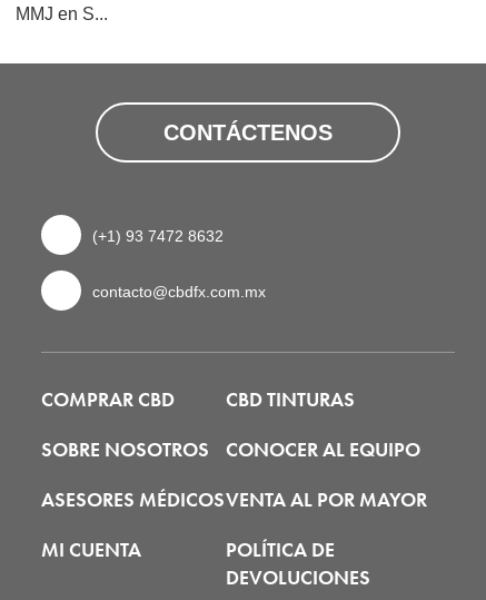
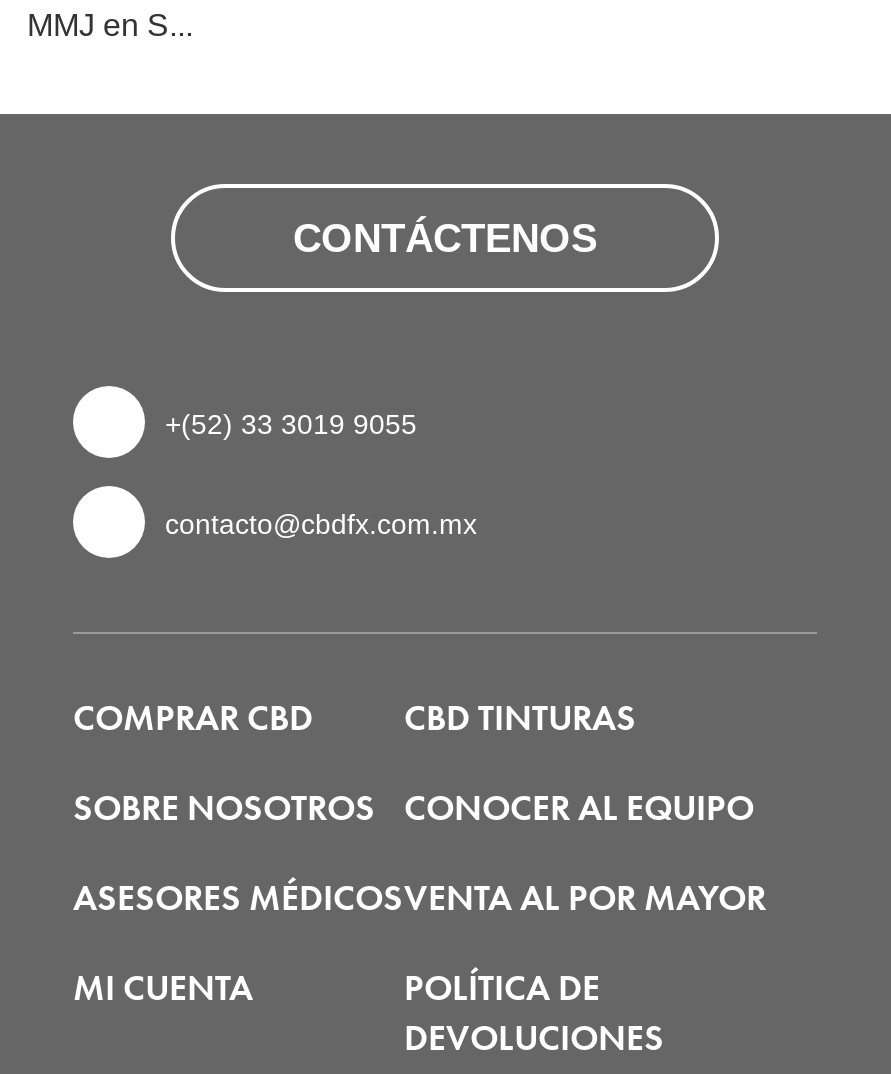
- (+1) 93 7472 8632
+ +(52) 33 3019 9055
